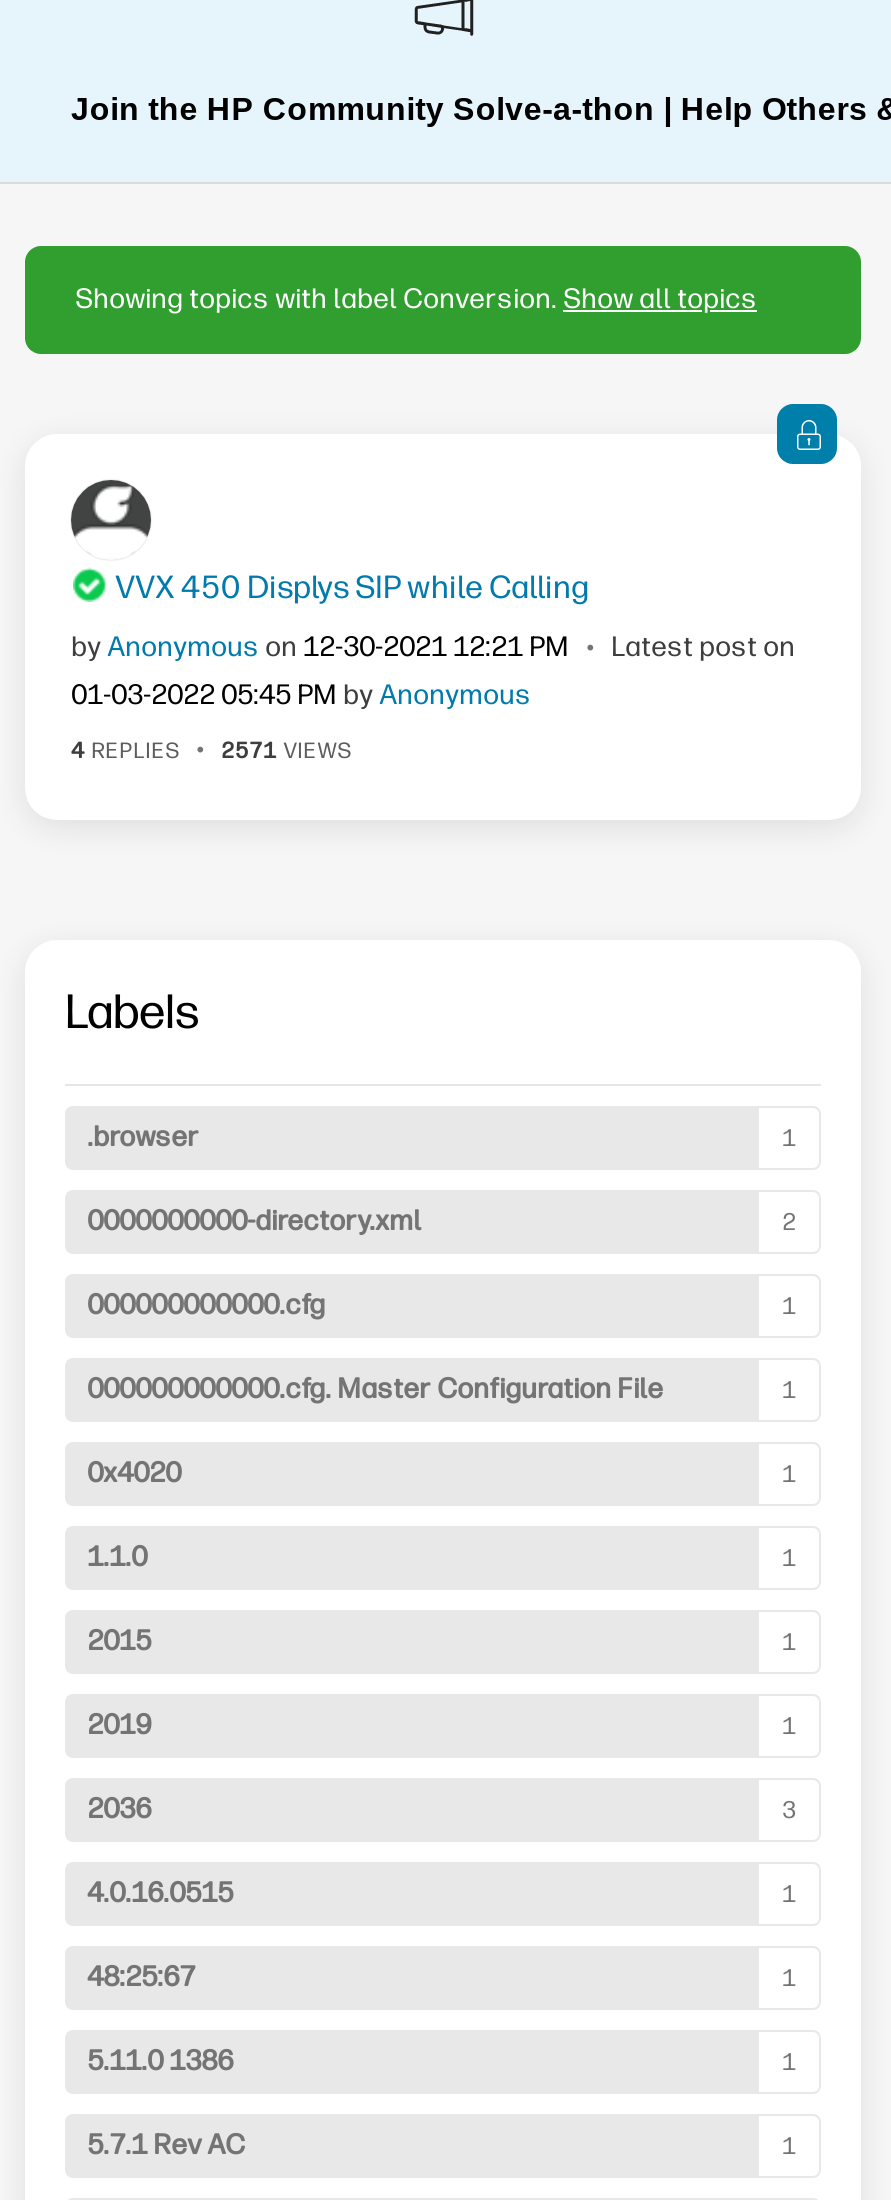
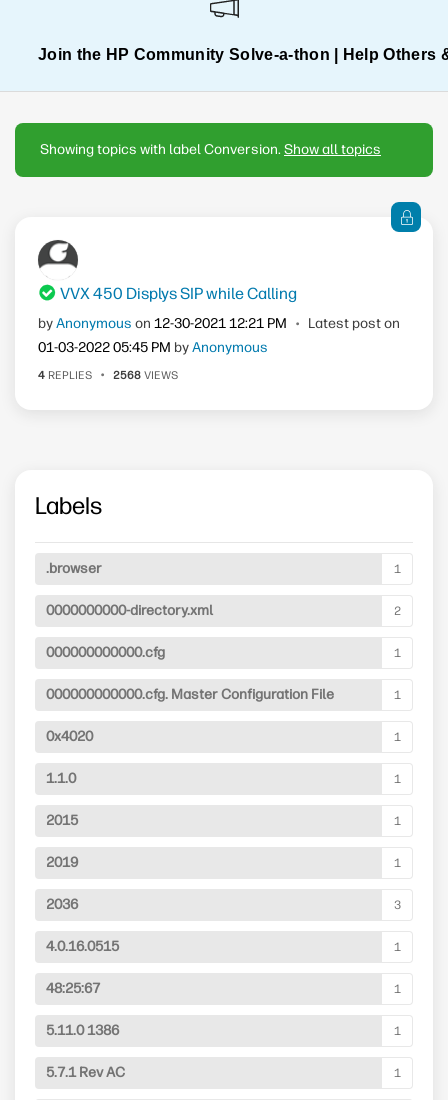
- 4 REPLIES 2571 VIEWS
+ 4 REPLIES 2568 VIEWS
